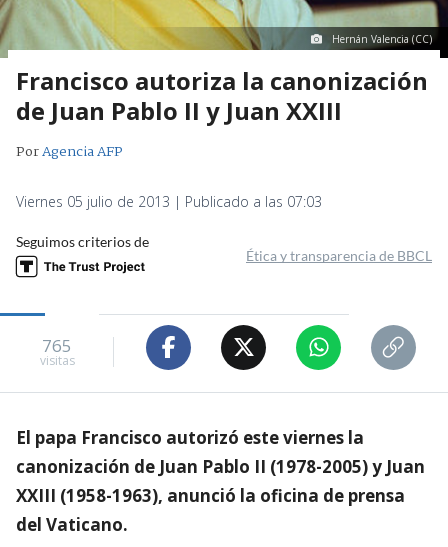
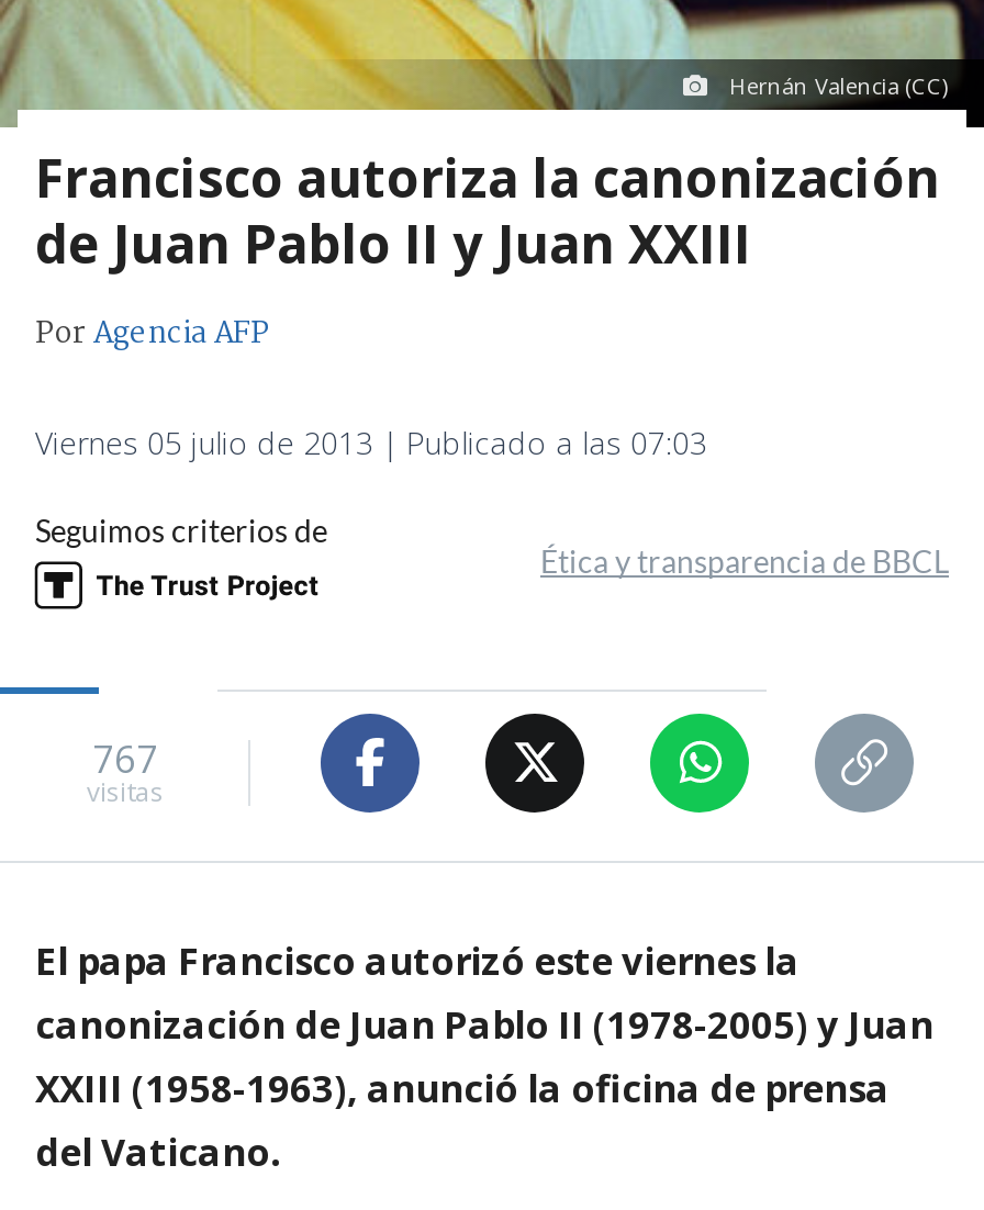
- 765
+ 767
